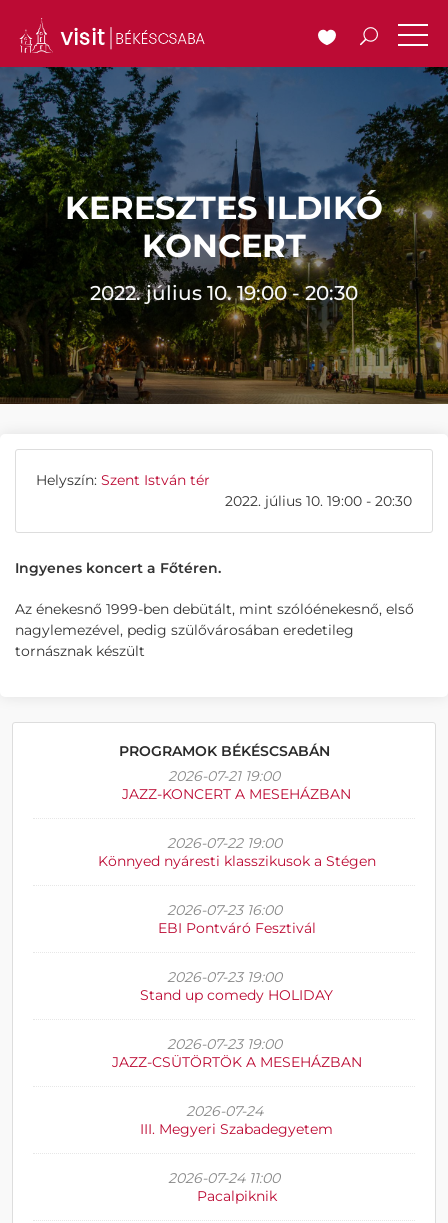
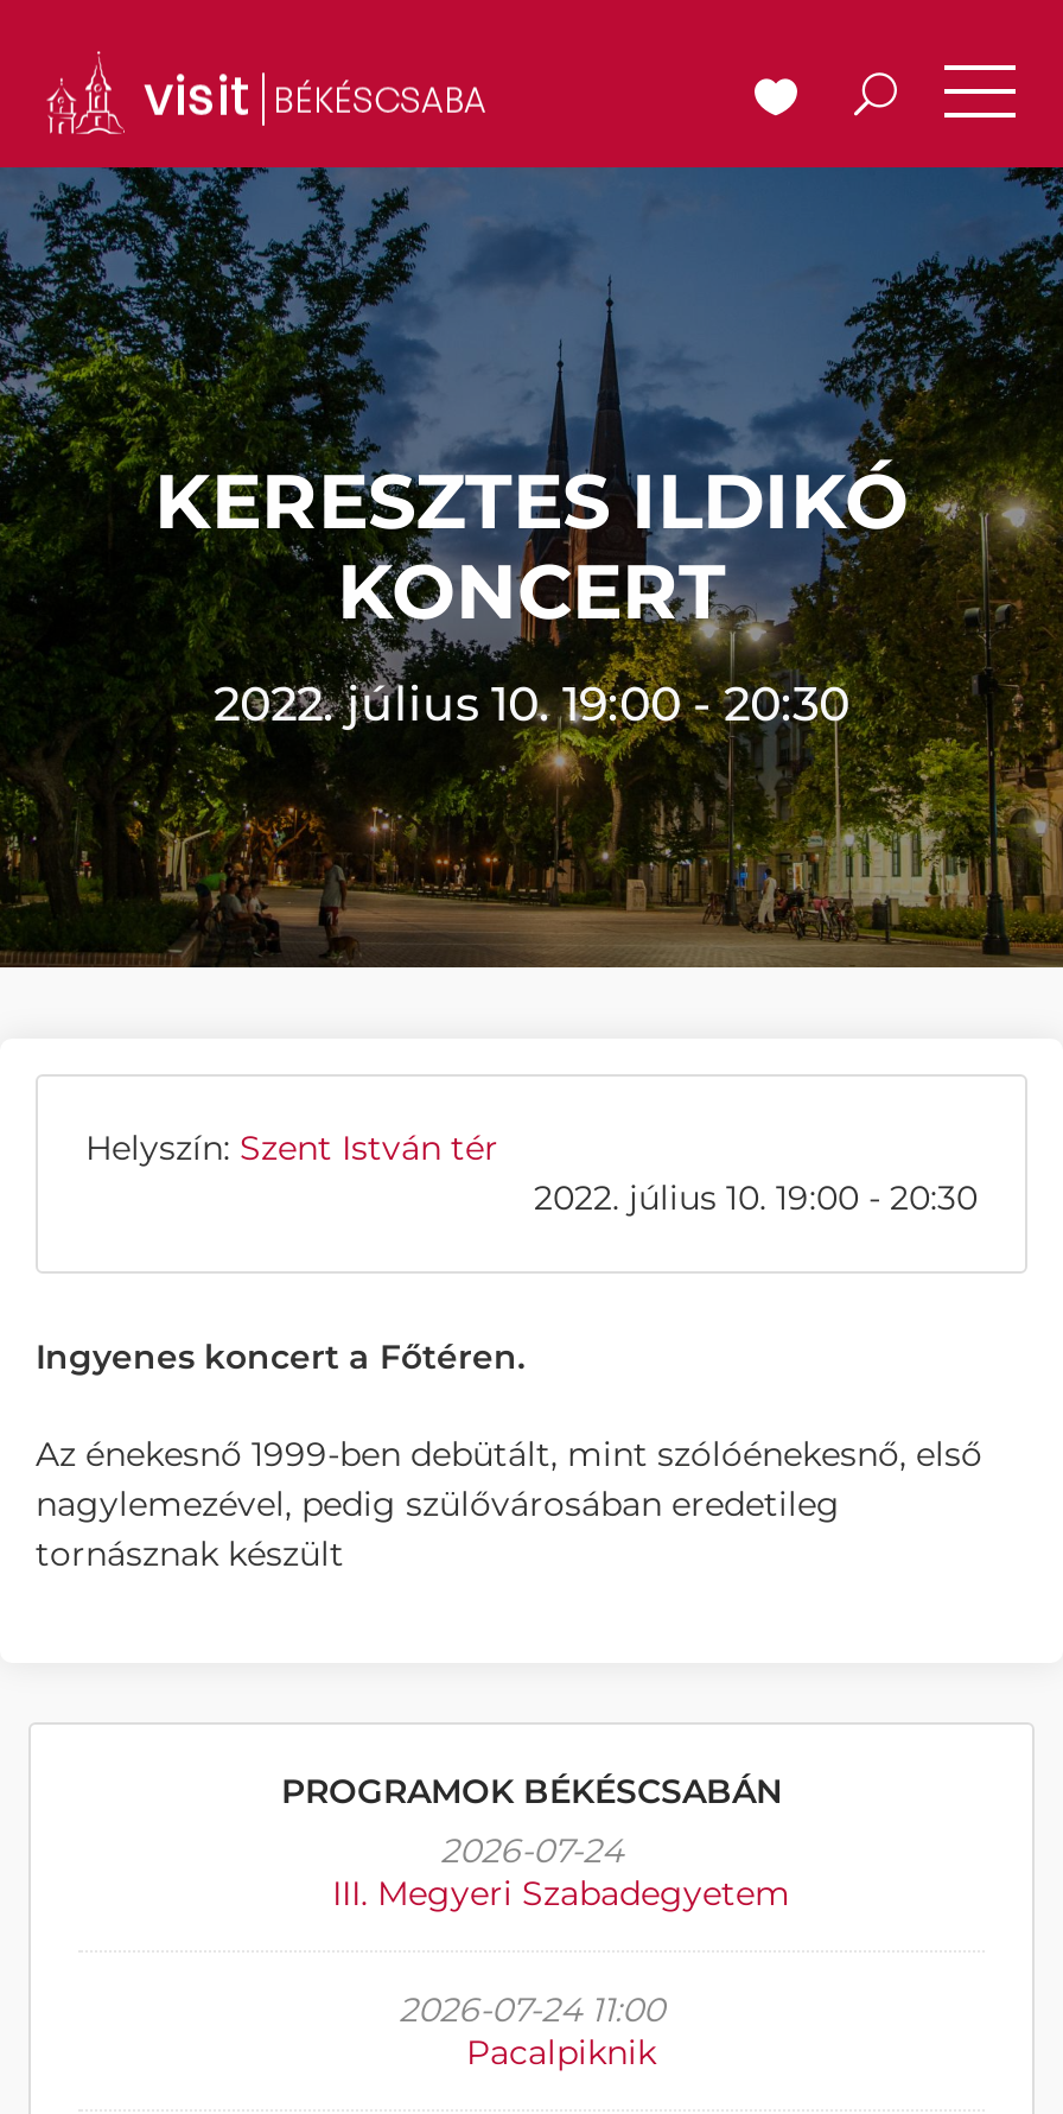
- 2026-07-21 19:00
- JAZZ-KONCERT A MESEHÁZBAN
- 2026-07-22 19:00
- Könnyed nyáresti klasszikusok a Stégen
- 2026-07-23 16:00
- EBI Pontváró Fesztivál
- 2026-07-23 19:00
- Stand up comedy HOLIDAY
- 2026-07-23 19:00
- JAZZ-CSÜTÖRTÖK A MESEHÁZBAN
